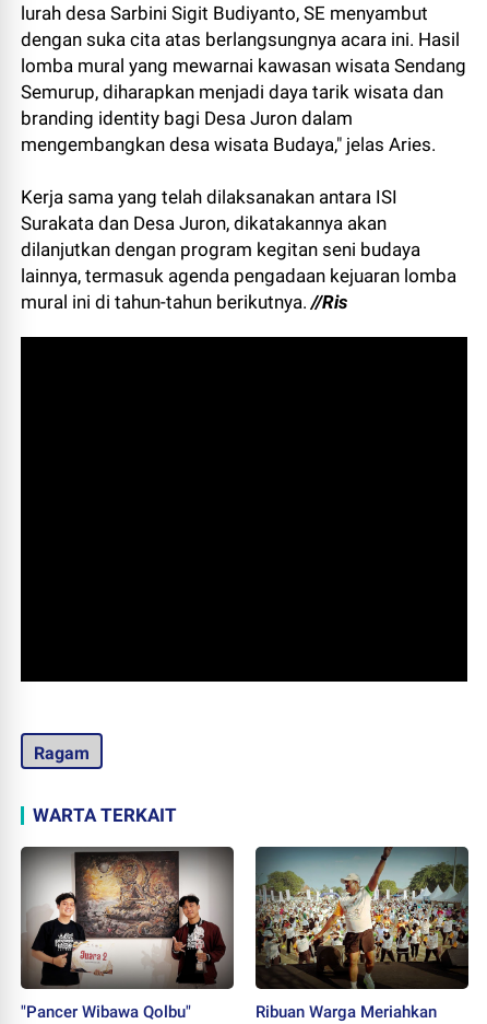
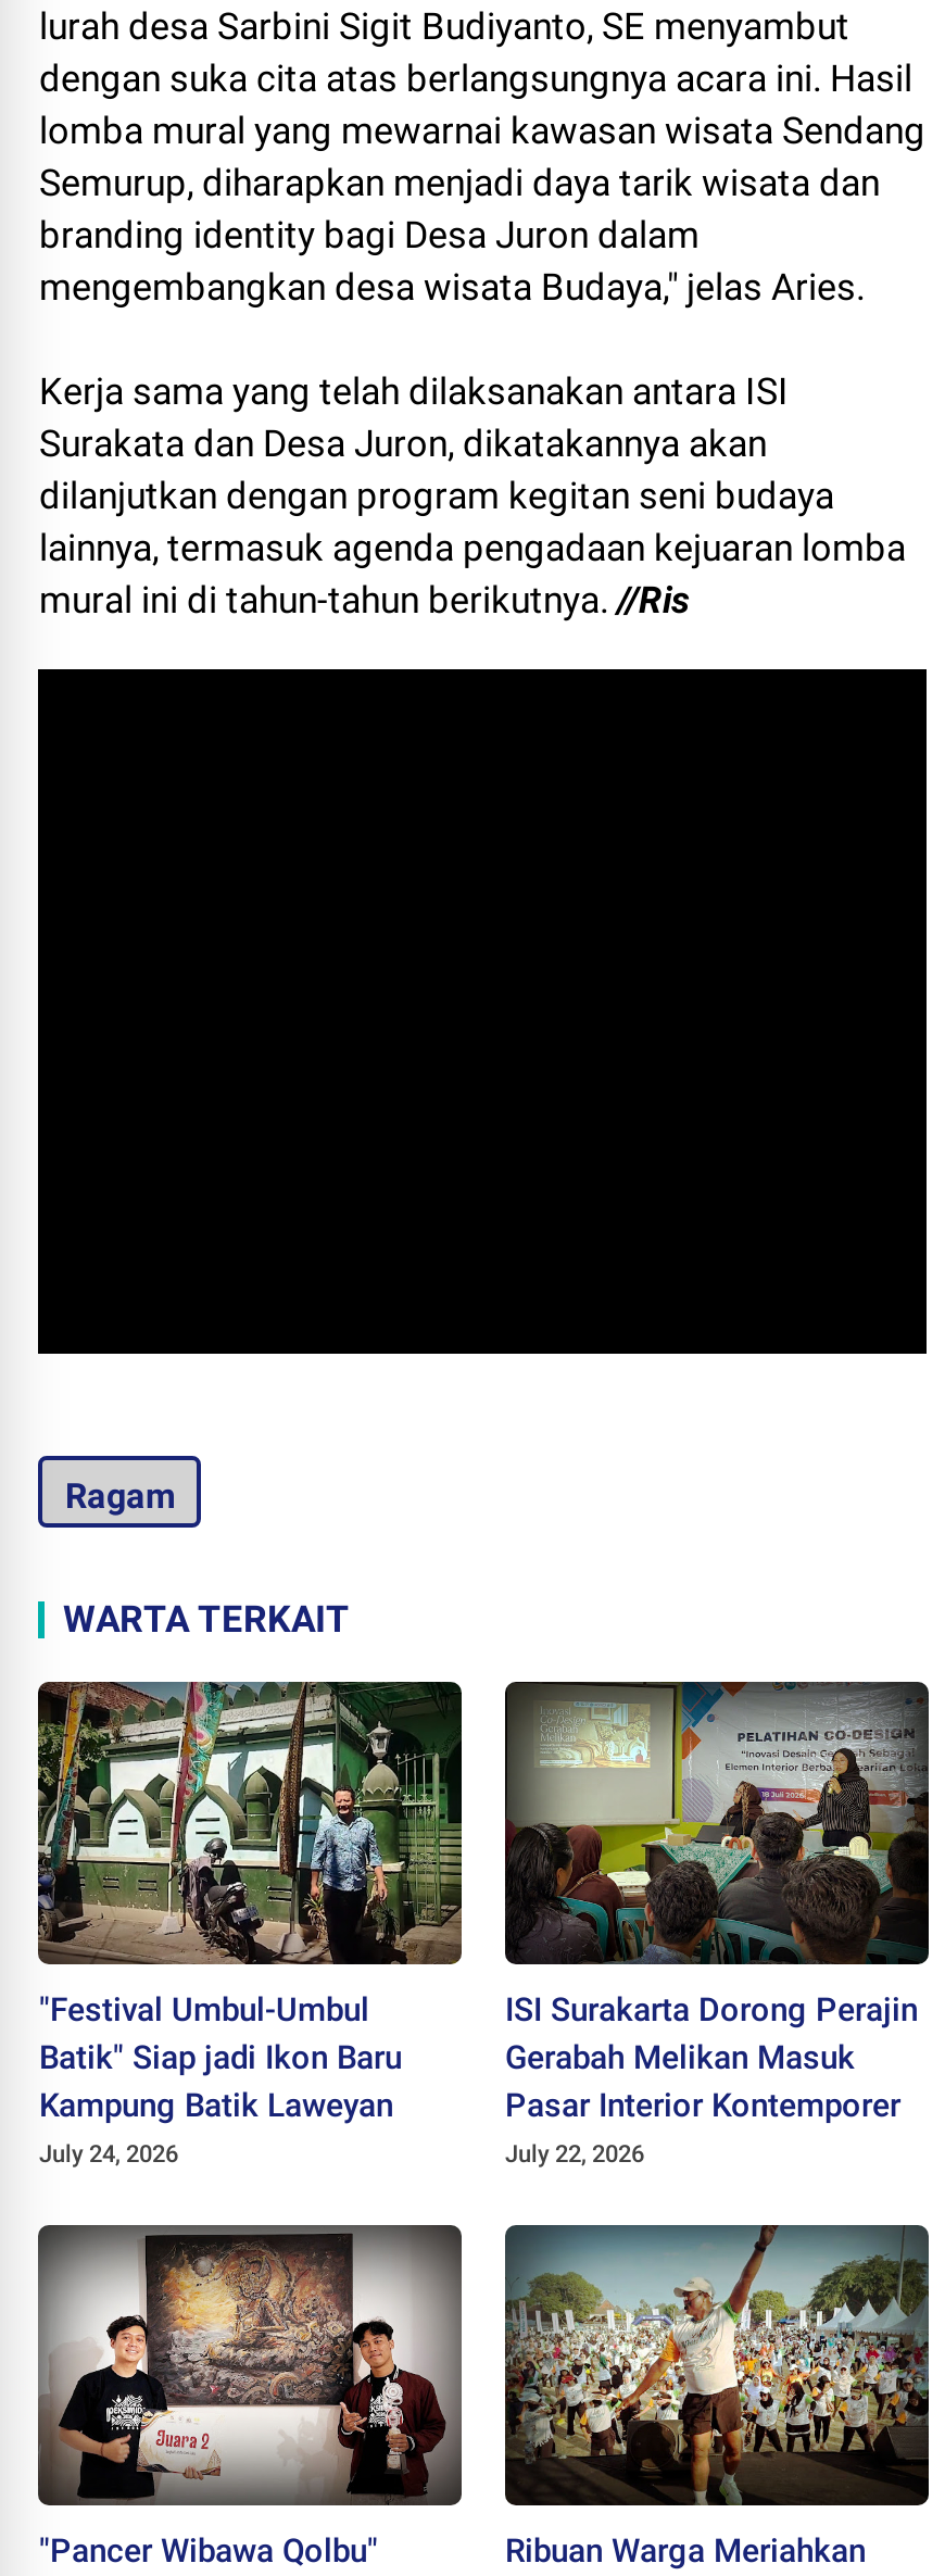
+ [image]
+ "Festival Umbul-Umbul
+ Batik" Siap jadi Ikon Baru
+ Kampung Batik Laweyan
+ July 24, 2026

+ [image]
+ ISI Surakarta Dorong Perajin
+ Gerabah Melikan Masuk
+ Pasar Interior Kontemporer
+ July 22, 2026
